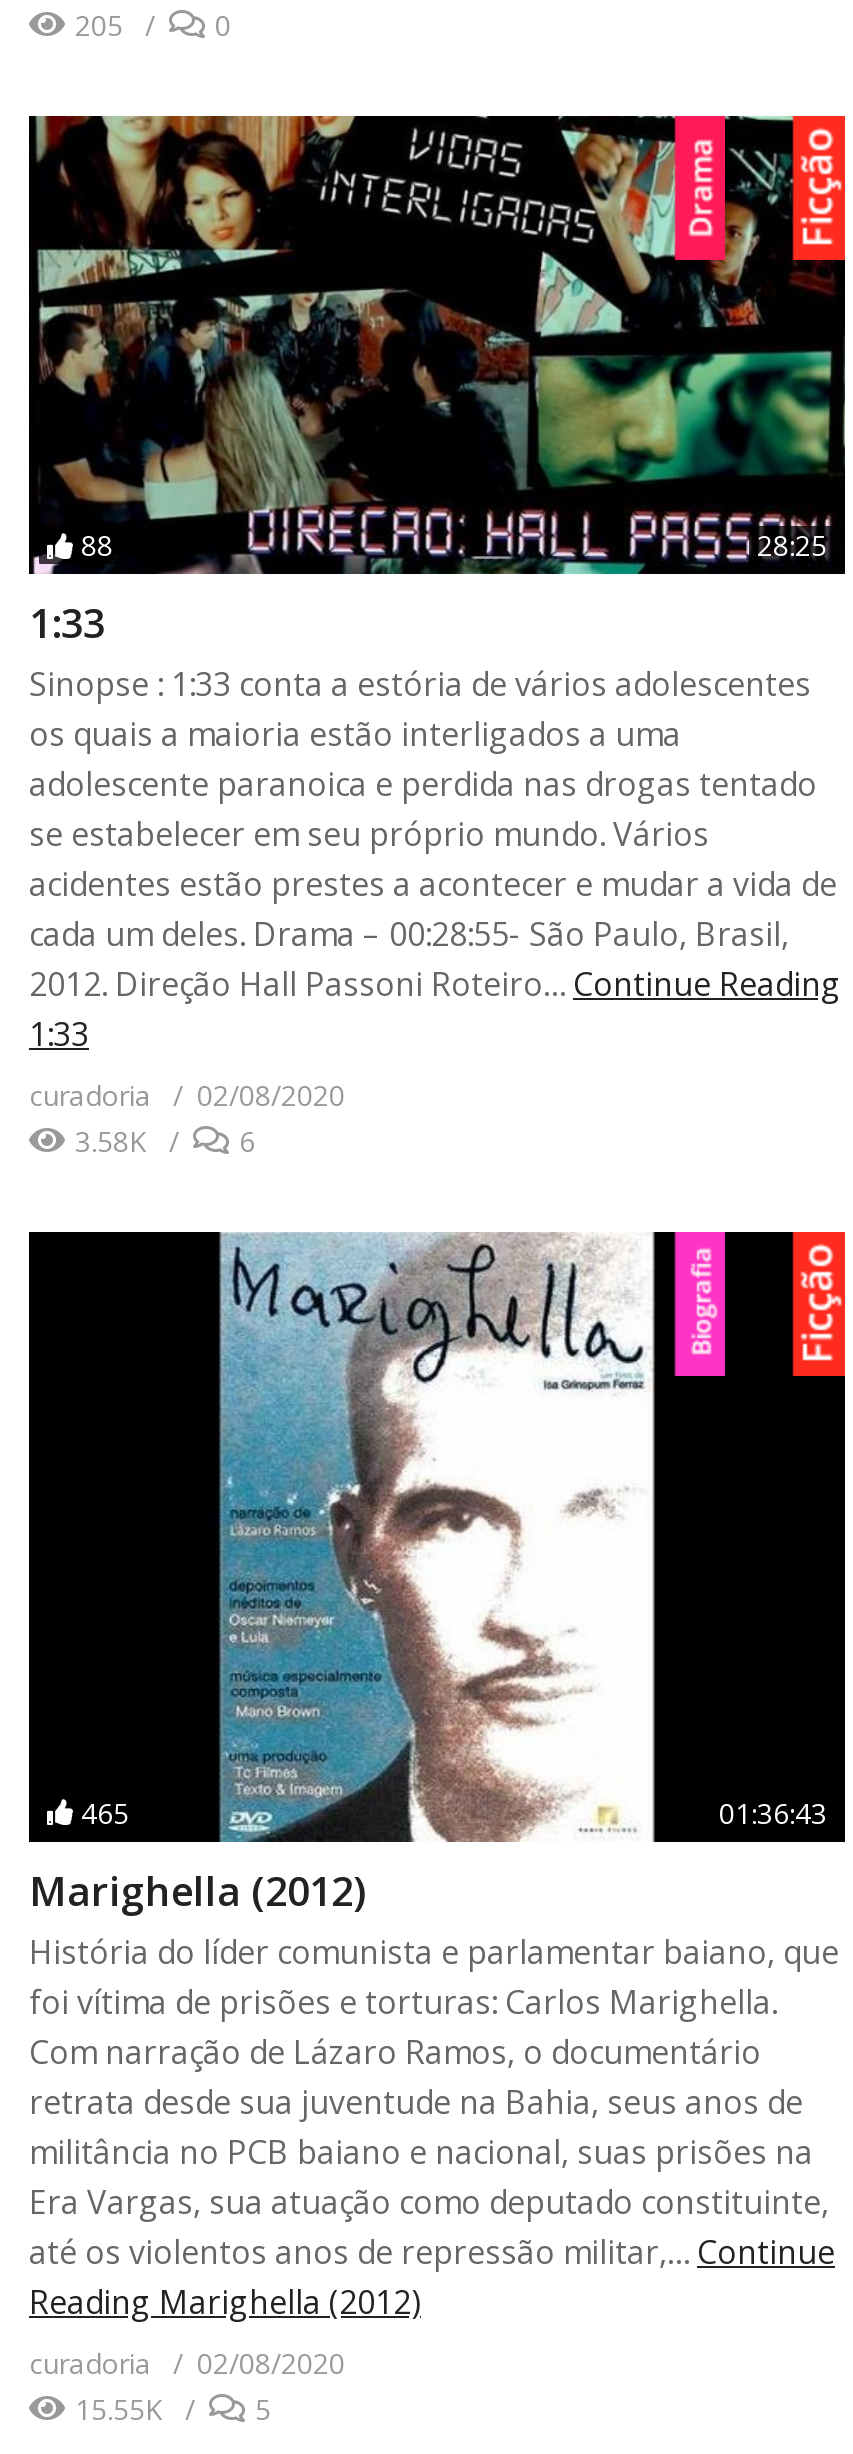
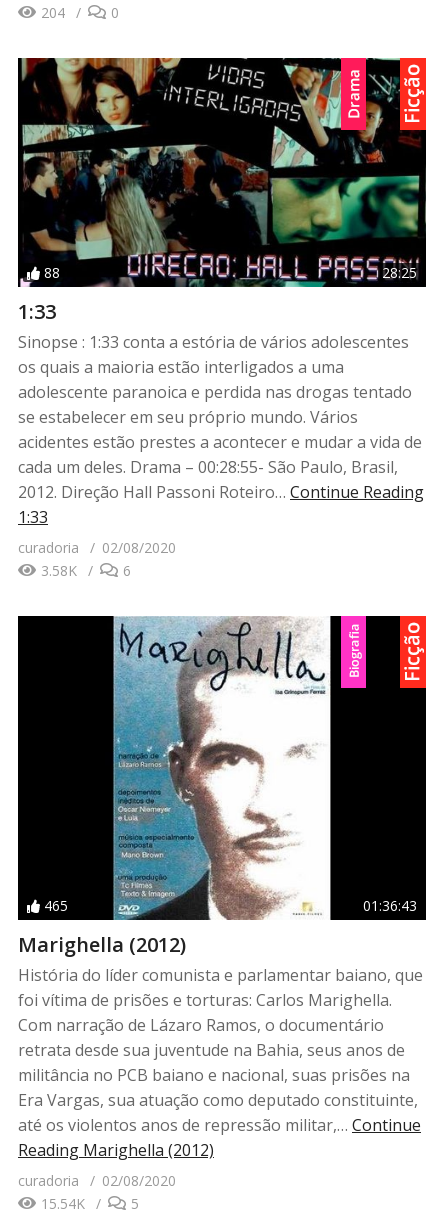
- 205
+ 204

- 15.55K
+ 15.54K
